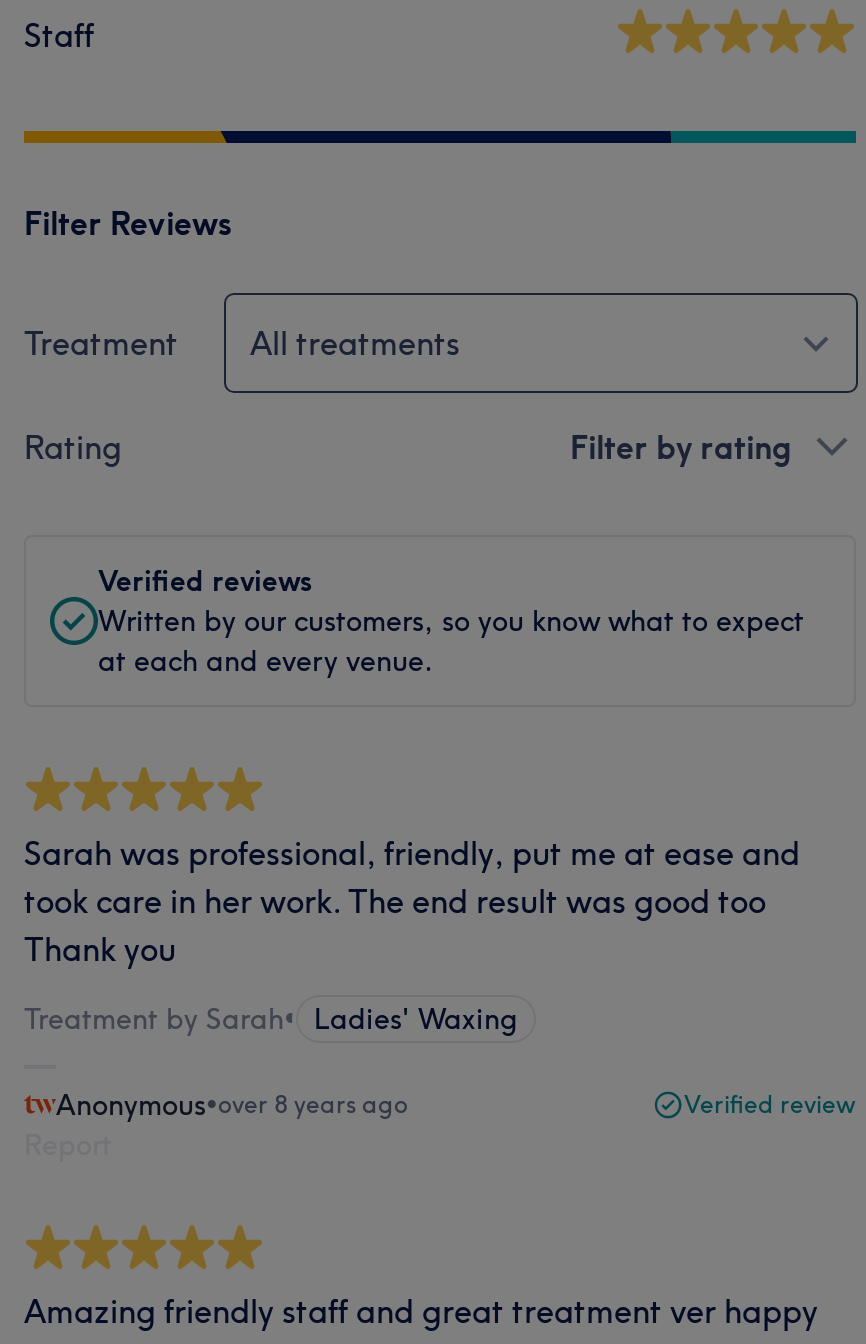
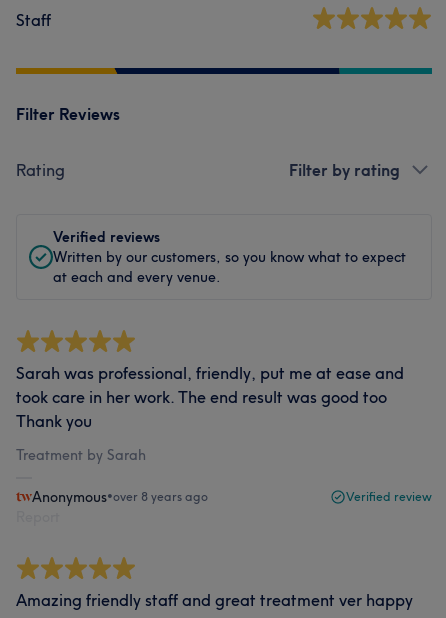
- Treatment
- All treatments

- Treatment by Sarah• Ladies' Waxing
+ Treatment by Sarah
